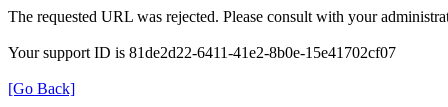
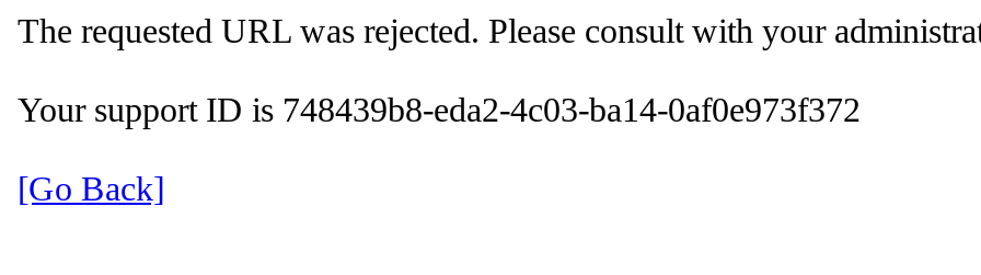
- Your support ID is 81de2d22-6411-41e2-8b0e-15e41702cf07
+ Your support ID is 748439b8-eda2-4c03-ba14-0af0e973f372
